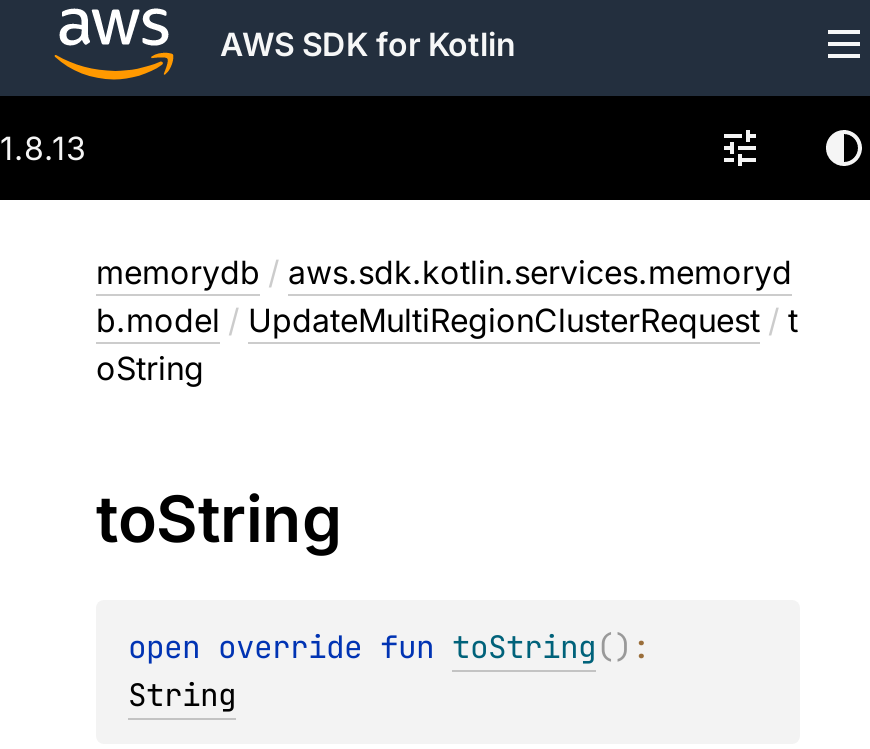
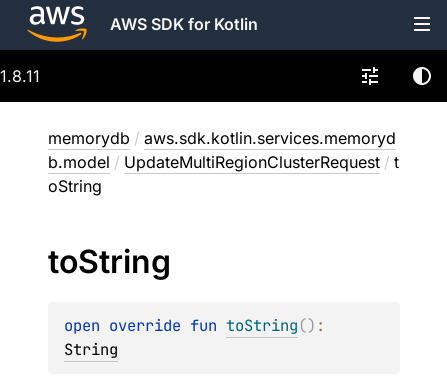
- 1.8.13
+ 1.8.11
